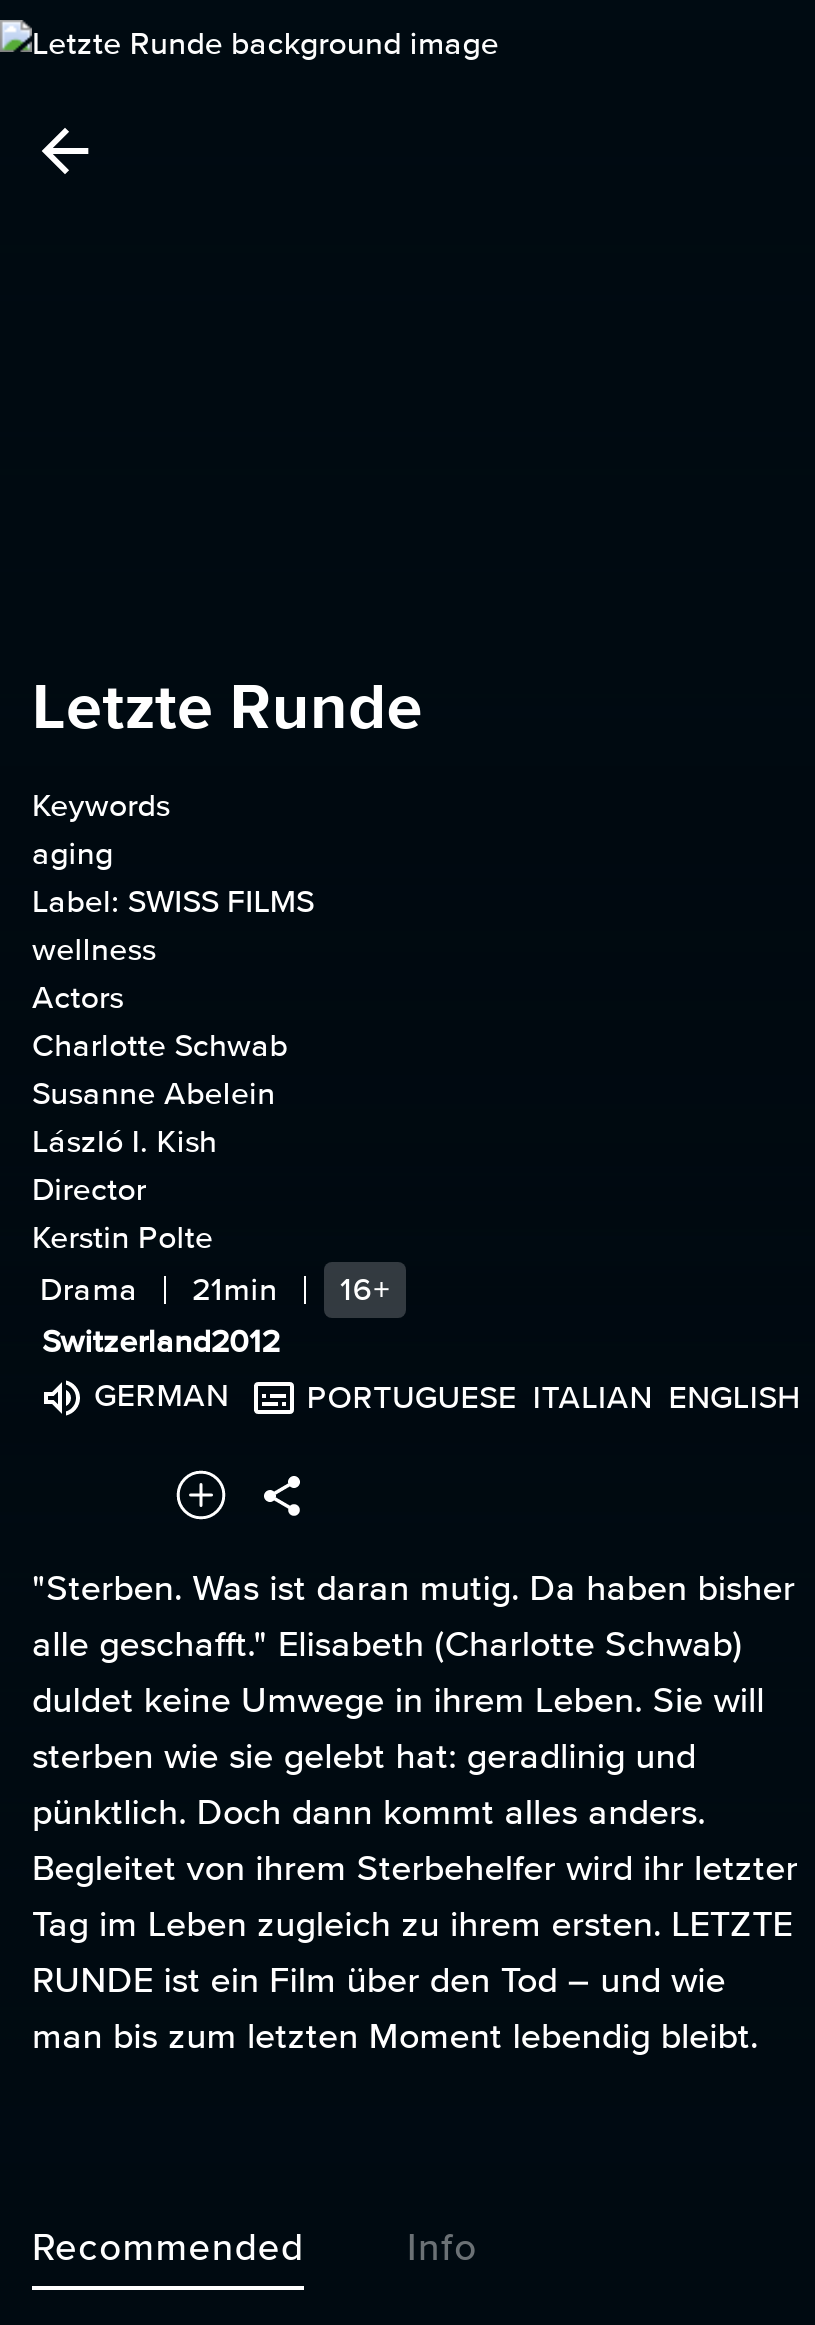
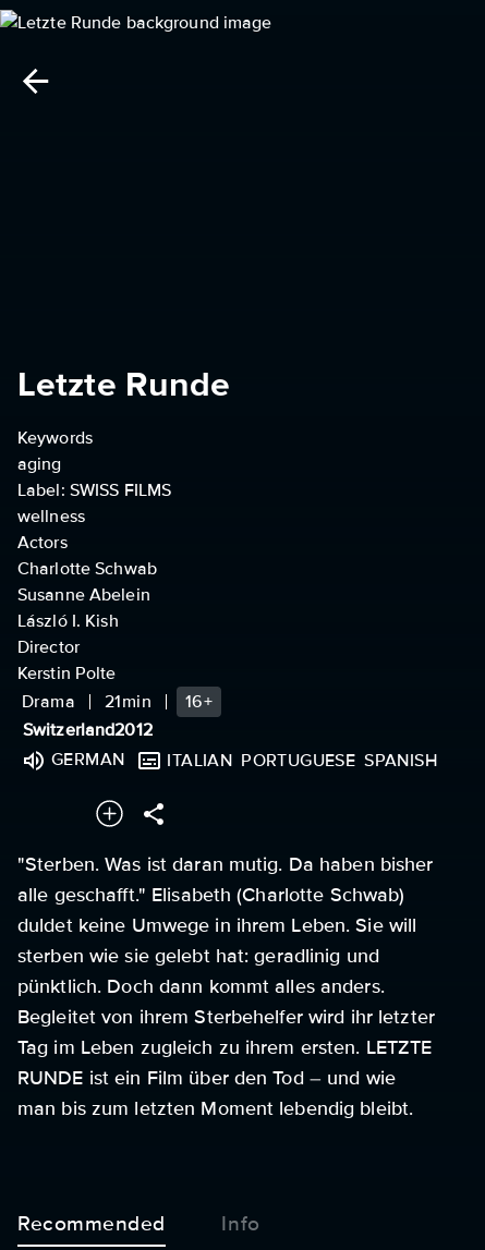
- PORTUGUESE ITALIAN ENGLISH
+ ITALIAN PORTUGUESE SPANISH
